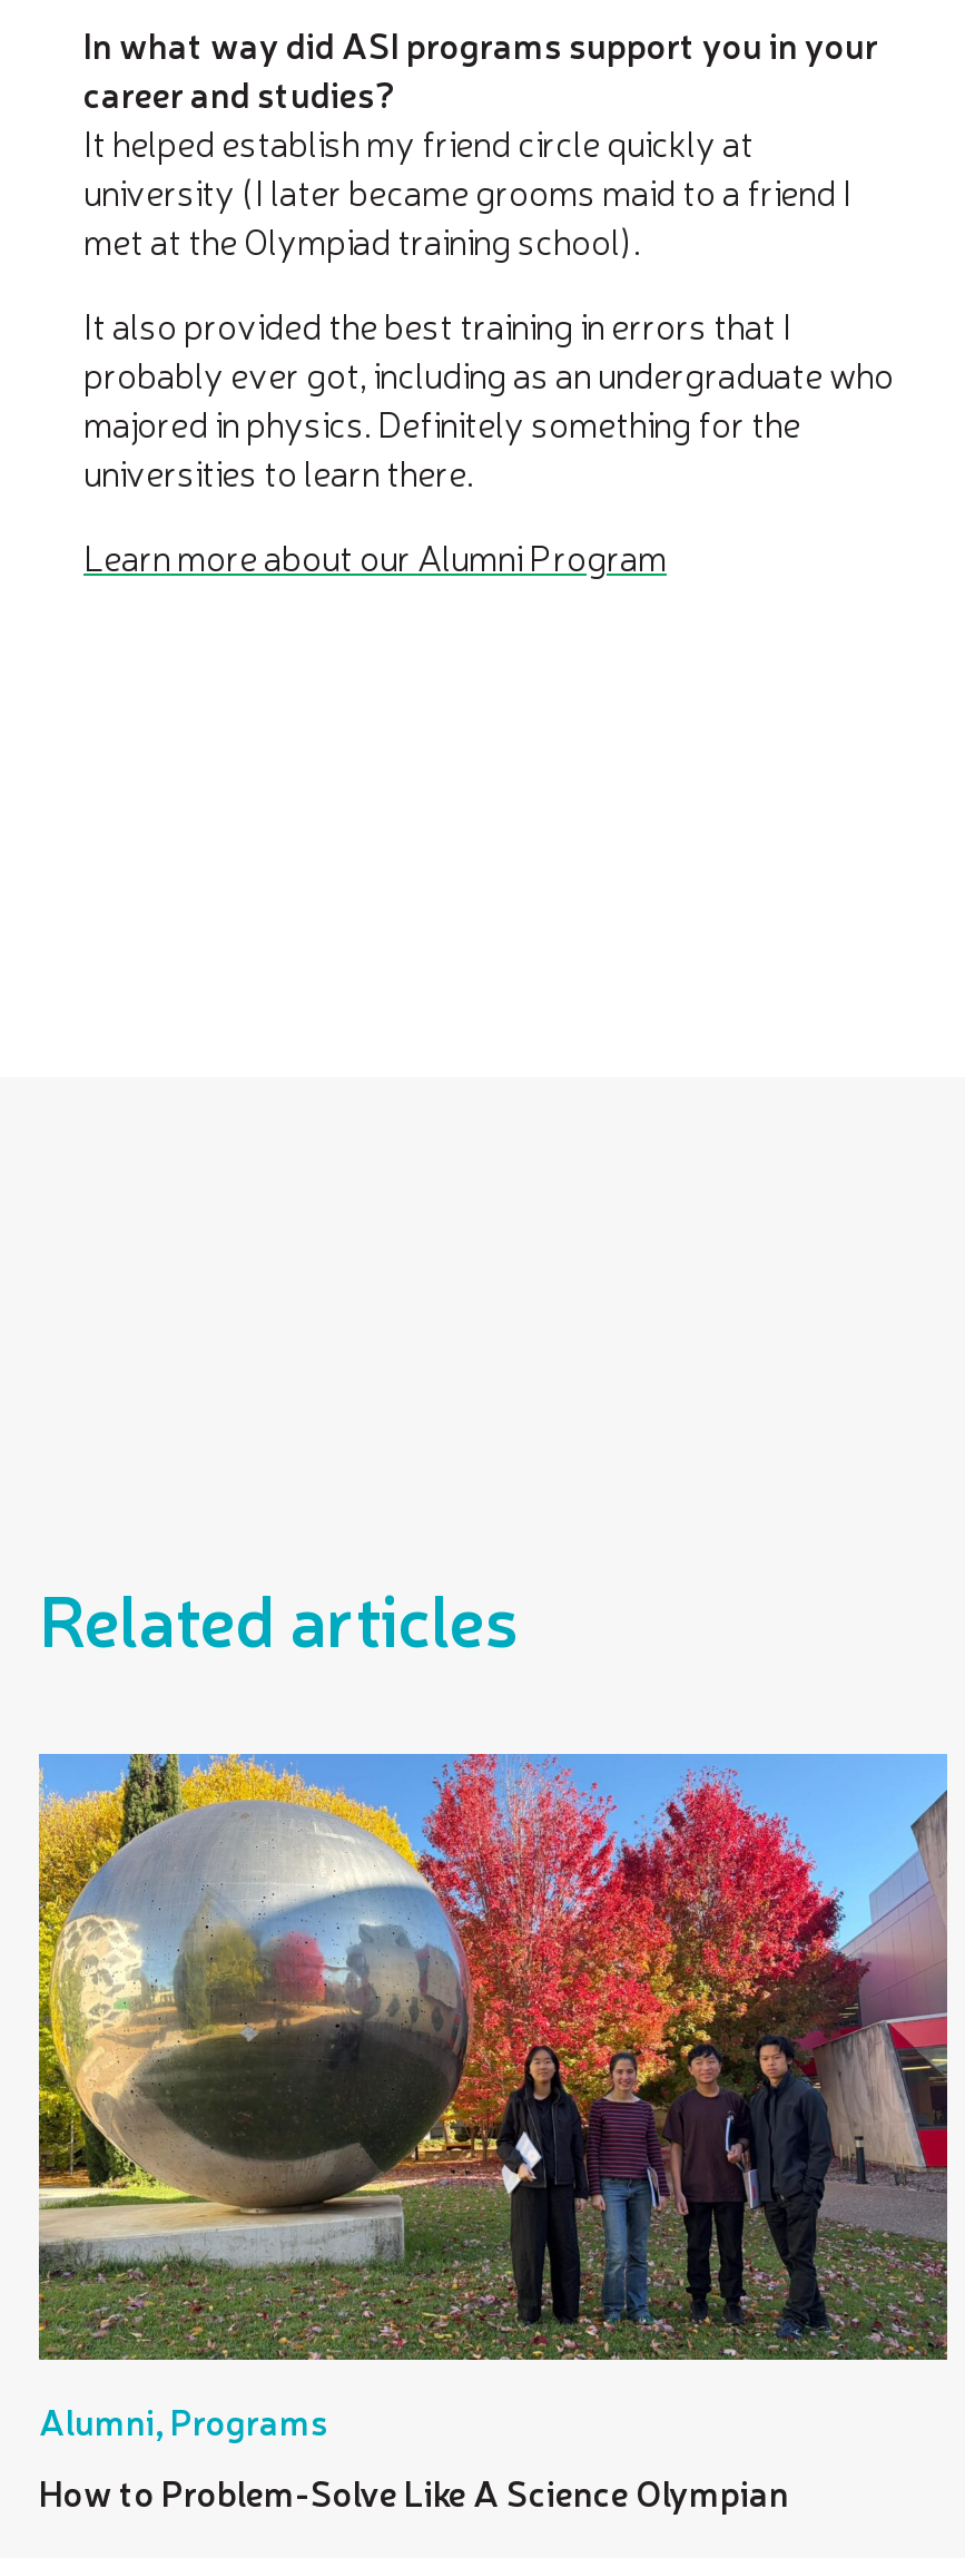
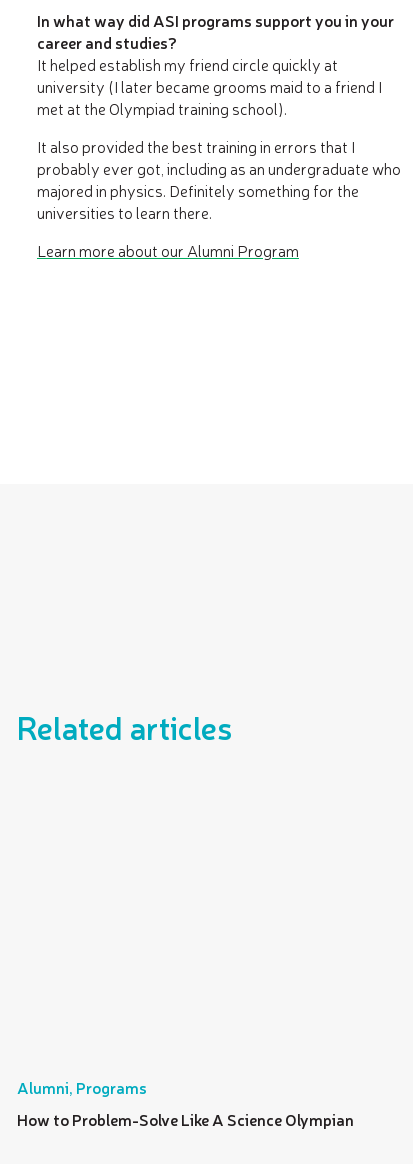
- [image]
